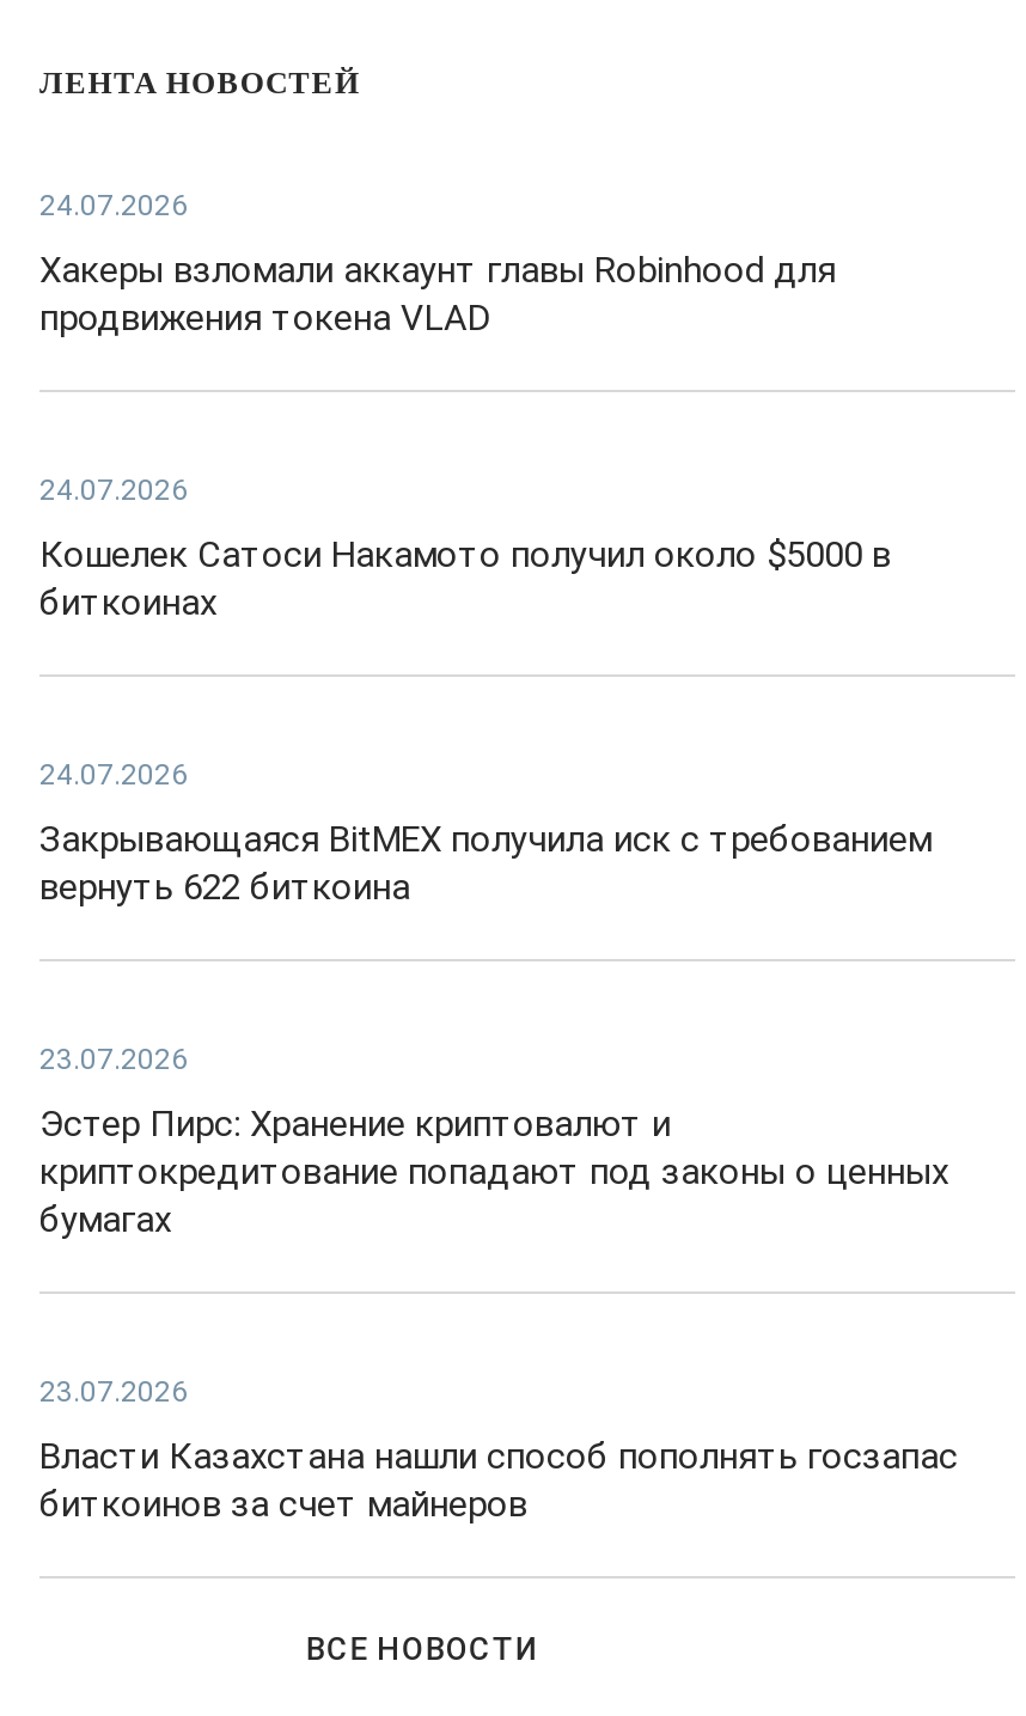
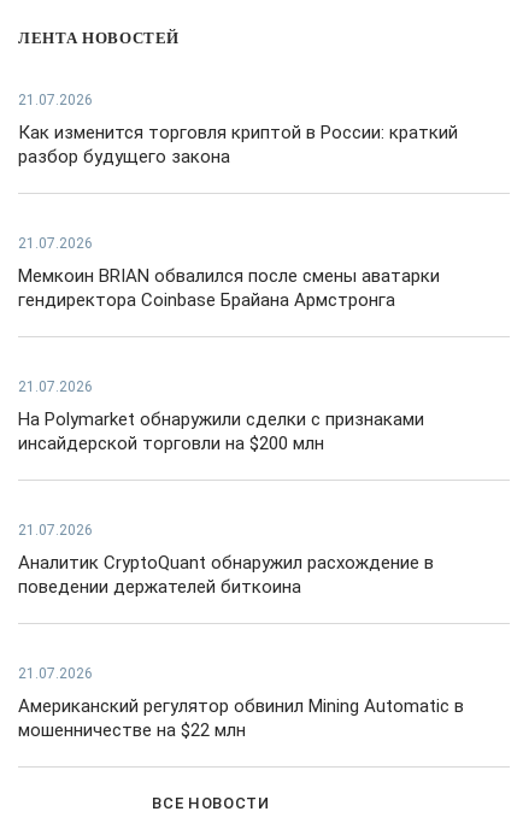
- 24.07.2026
+ 21.07.2026

- Хакеры взломали аккаунт главы Robinhood для
- продвижения токена VLAD
+ Как изменится торговля криптой в России: краткий
+ разбор будущего закона

- 24.07.2026
+ 21.07.2026

- Кошелек Сатоси Накамото получил около $5000 в
- биткоинах
+ Мемкоин BRIAN обвалился после смены аватарки
+ гендиректора Coinbase Брайана Армстронга

- 24.07.2026
+ 21.07.2026

- Закрывающаяся BitMEX получила иск с требованием
- вернуть 622 биткоина
+ На Polymarket обнаружили сделки с признаками
+ инсайдерской торговли на $200 млн

- 23.07.2026
+ 21.07.2026

- Эстер Пирс: Хранение криптовалют и
- криптокредитование попадают под законы о ценных
- бумагах
+ Аналитик CryptoQuant обнаружил расхождение в
+ поведении держателей биткоина

- 23.07.2026
+ 21.07.2026

- Власти Казахстана нашли способ пополнять госзапас
- биткоинов за счет майнеров
+ Американский регулятор обвинил Mining Automatic в
+ мошенничестве на $22 млн
